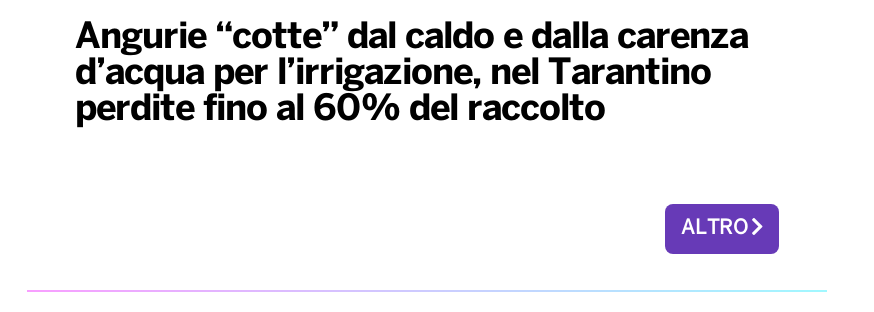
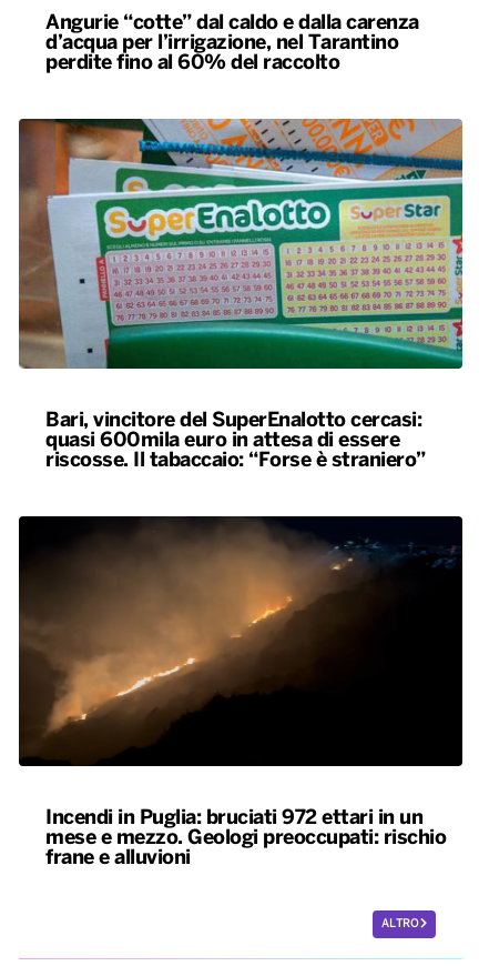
+ [image]
+ Bari, vincitore del SuperEnalotto cercasi:
+ quasi 600mila euro in attesa di essere
+ riscosse. Il tabaccaio: “Forse è straniero”

+ [image]
+ Incendi in Puglia: bruciati 972 ettari in un
+ mese e mezzo. Geologi preoccupati: rischio
+ frane e alluvioni
